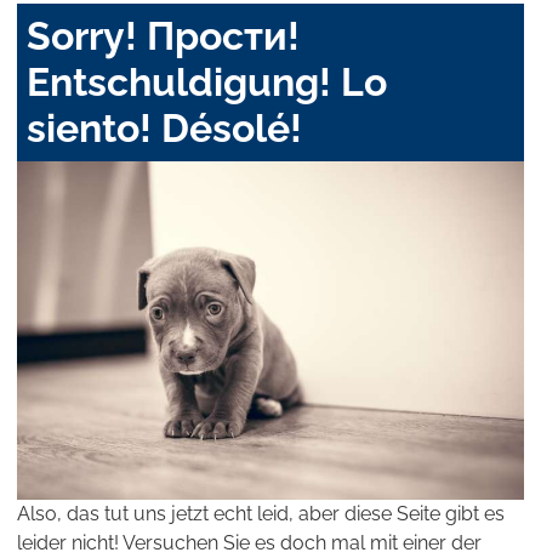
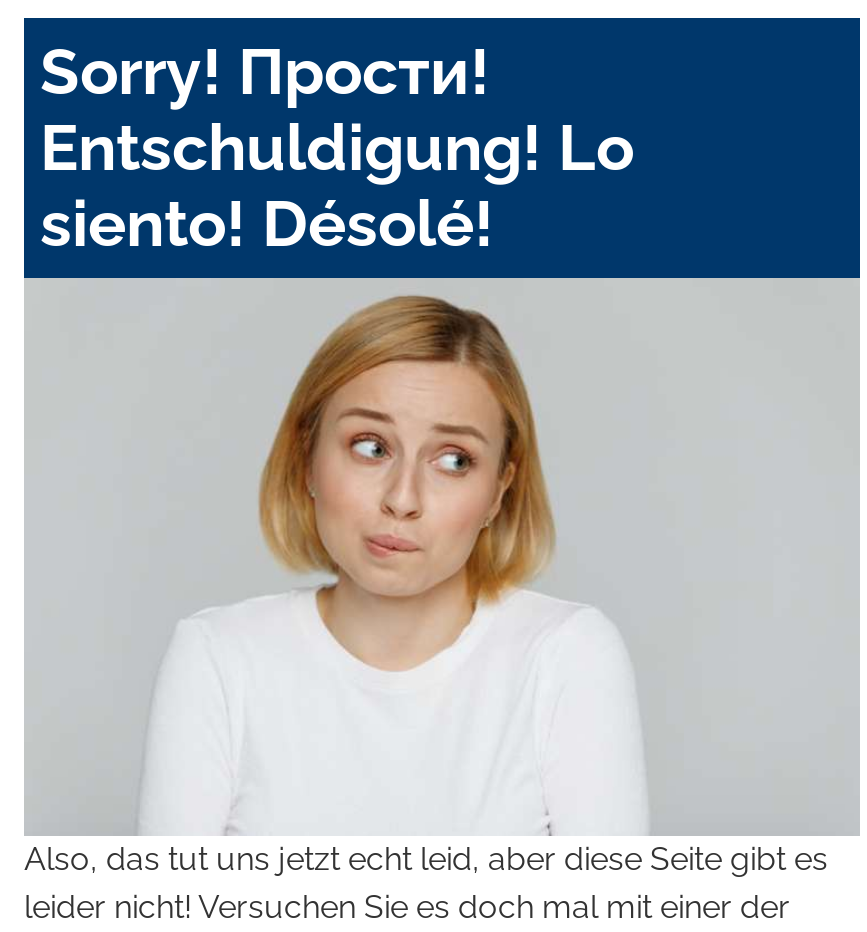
- [image]
+ [image]
